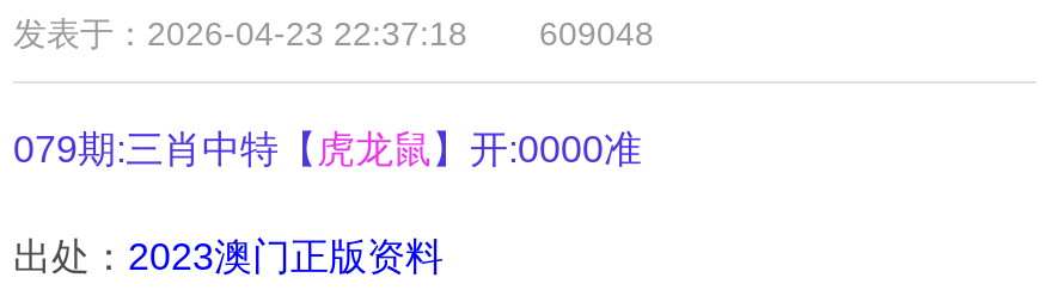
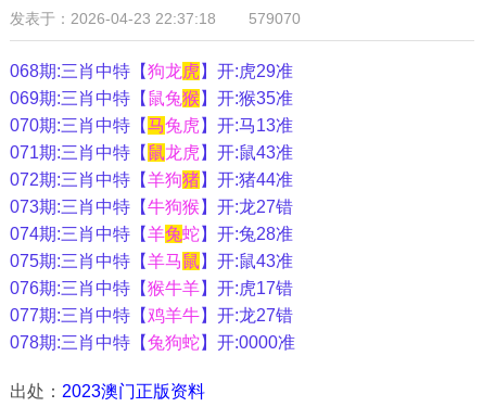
- 609048
- 079期:三肖中特【虎龙鼠】开:0000准
+ 579070
+ 068期:三肖中特【狗龙虎】开:虎29准
+ 069期:三肖中特【鼠兔猴】开:猴35准
+ 070期:三肖中特【马兔虎】开:马13准
+ 071期:三肖中特【鼠龙虎】开:鼠43准
+ 072期:三肖中特【羊狗猪】开:猪44准
+ 073期:三肖中特【牛狗猴】开:龙27错
+ 074期:三肖中特【羊兔蛇】开:兔28准
+ 075期:三肖中特【羊马鼠】开:鼠43准
+ 076期:三肖中特【猴牛羊】开:虎17错
+ 077期:三肖中特【鸡羊牛】开:龙27错
+ 078期:三肖中特【兔狗蛇】开:0000准
